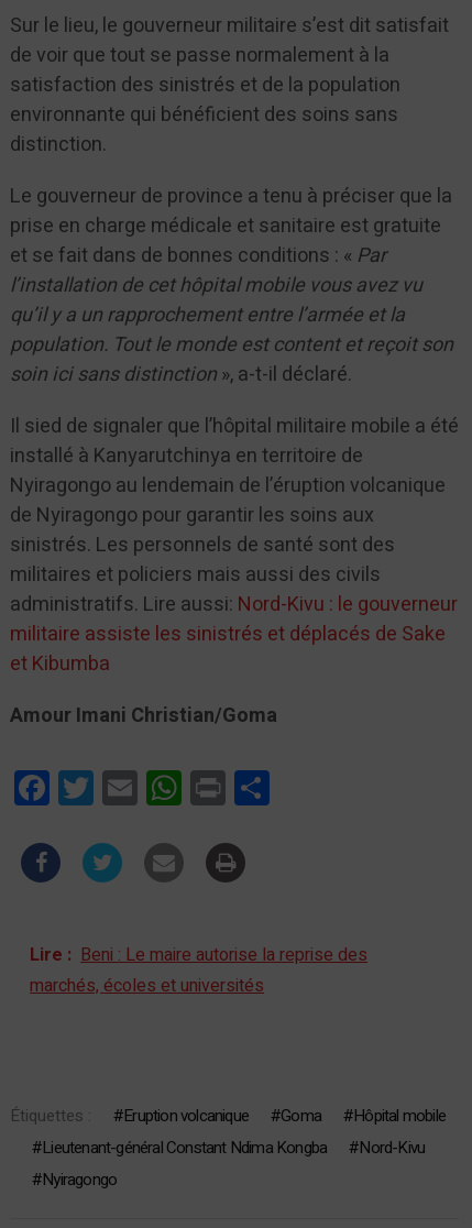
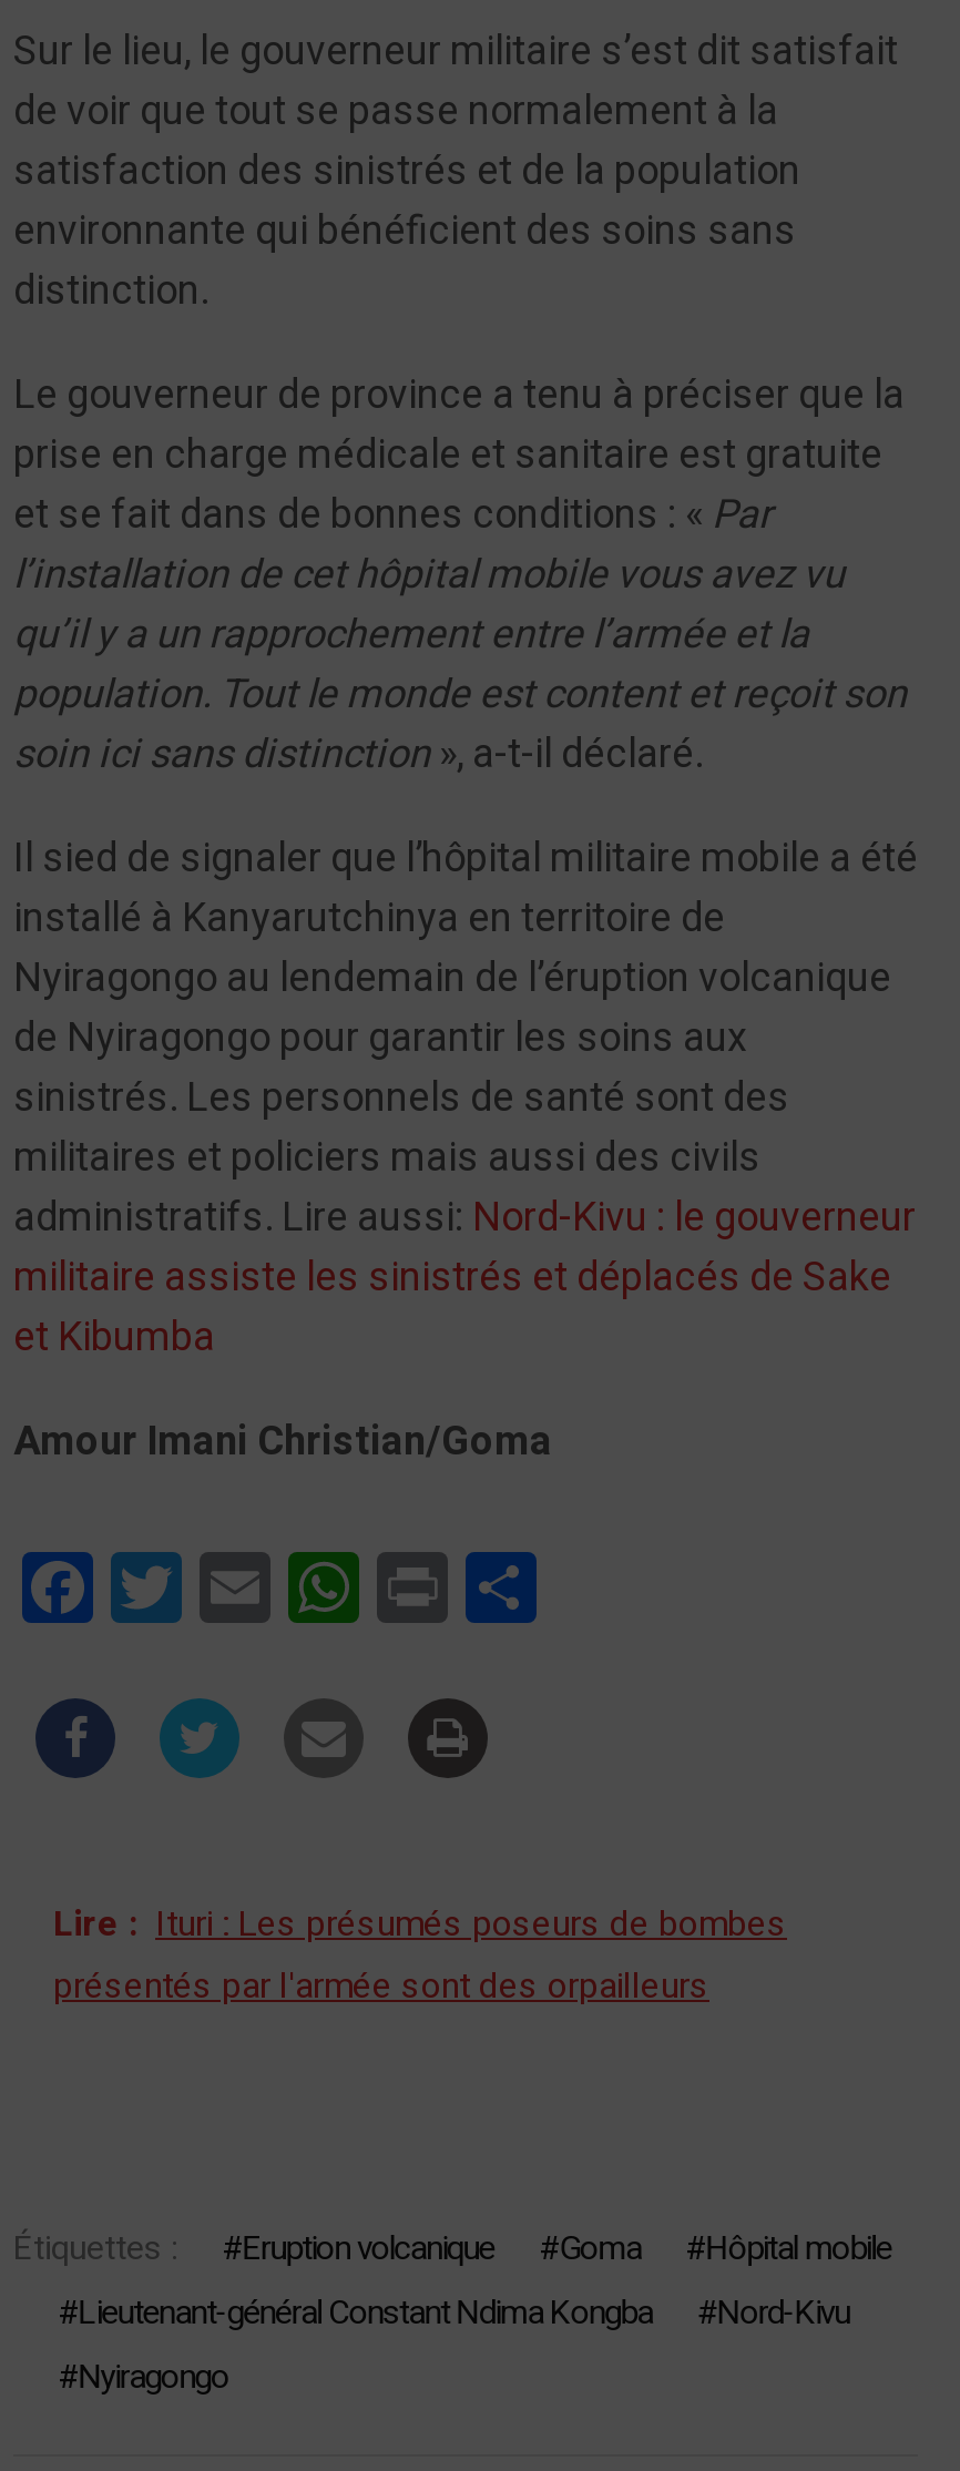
- Lire : Beni : Le maire autorise la reprise des
- marchés, écoles et universités
+ Lire : Ituri : Les présumés poseurs de bombes
+ présentés par l'armée sont des orpailleurs
